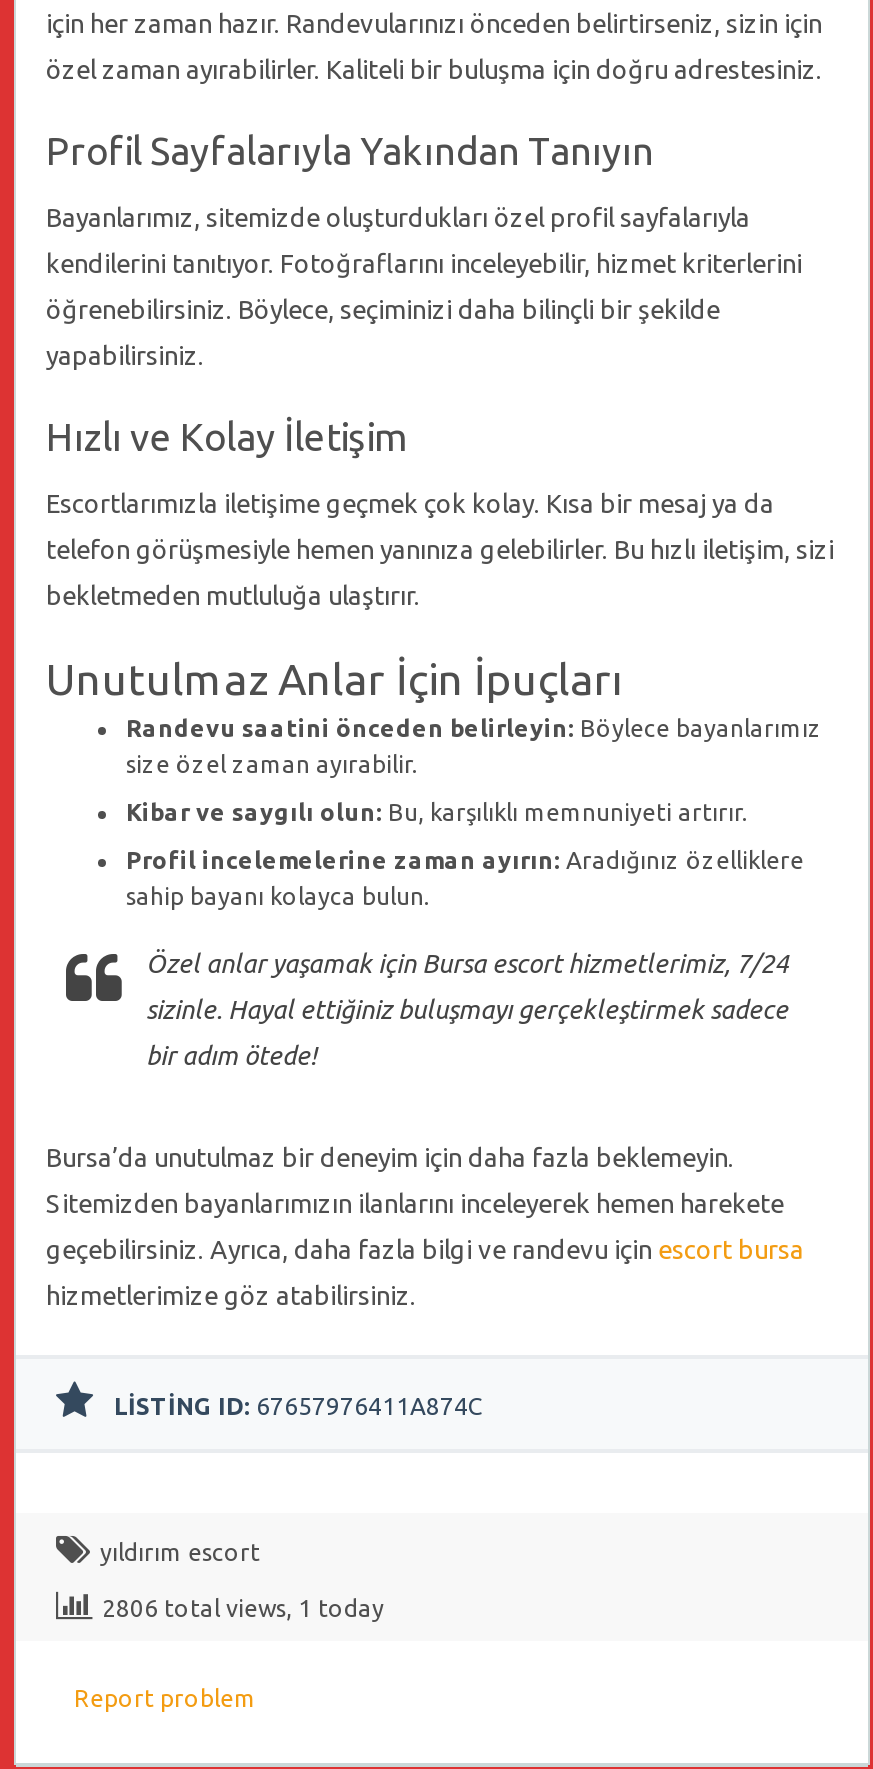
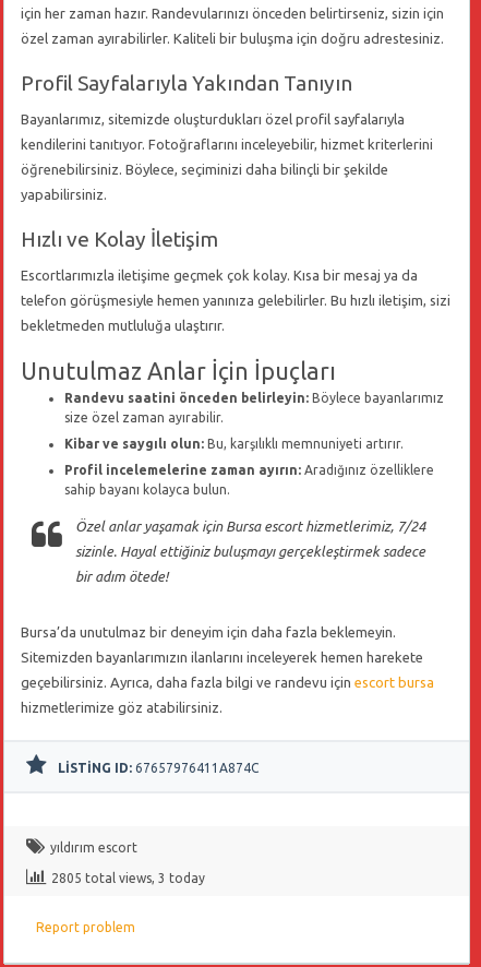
- 2806 total views, 1 today
+ 2805 total views, 3 today
